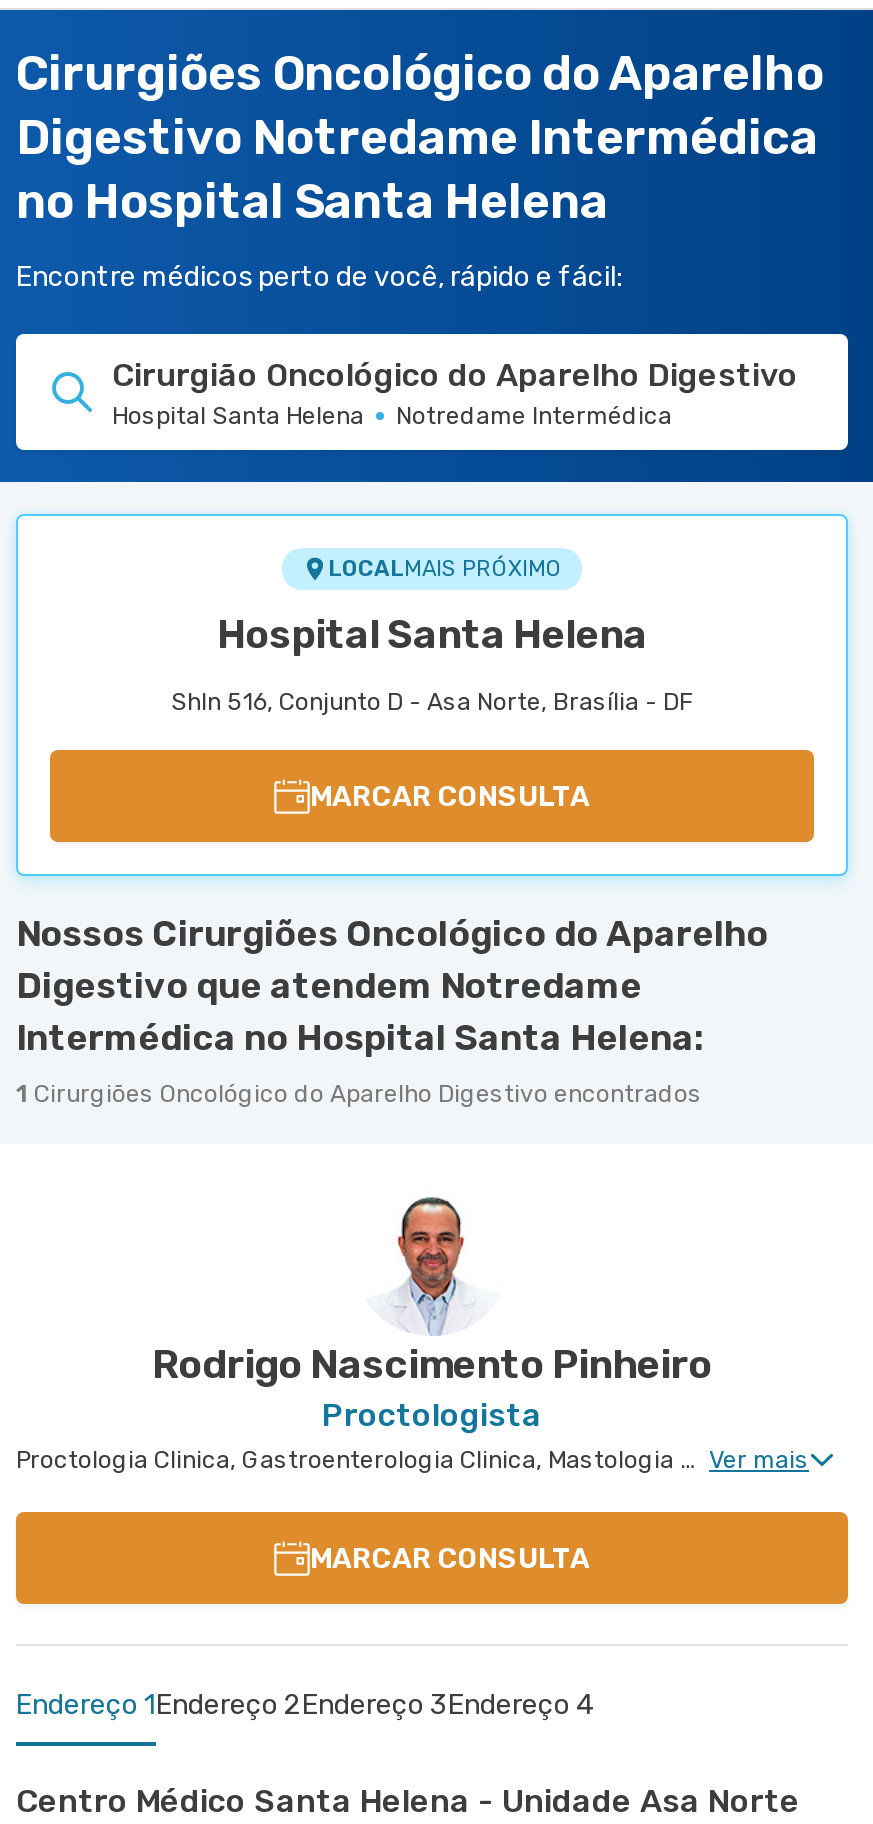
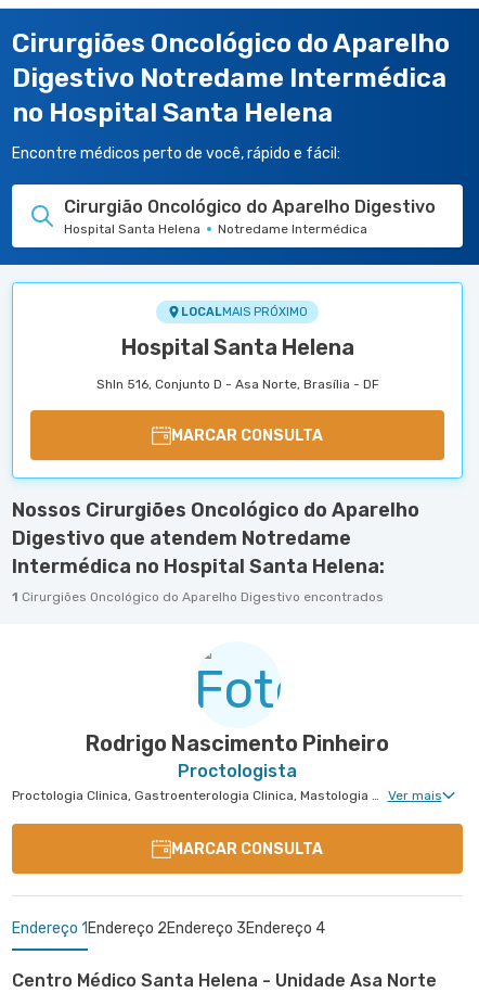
- [image]
+ [image]
